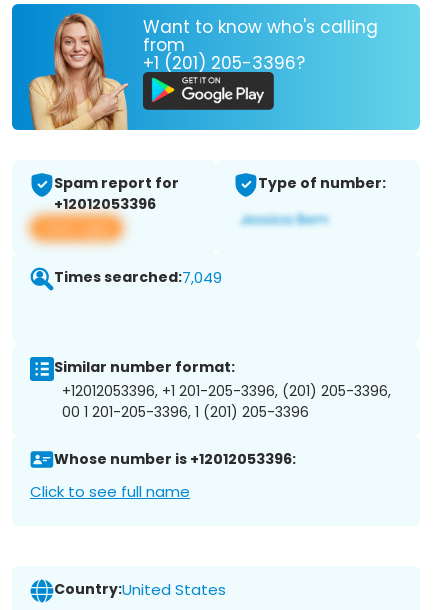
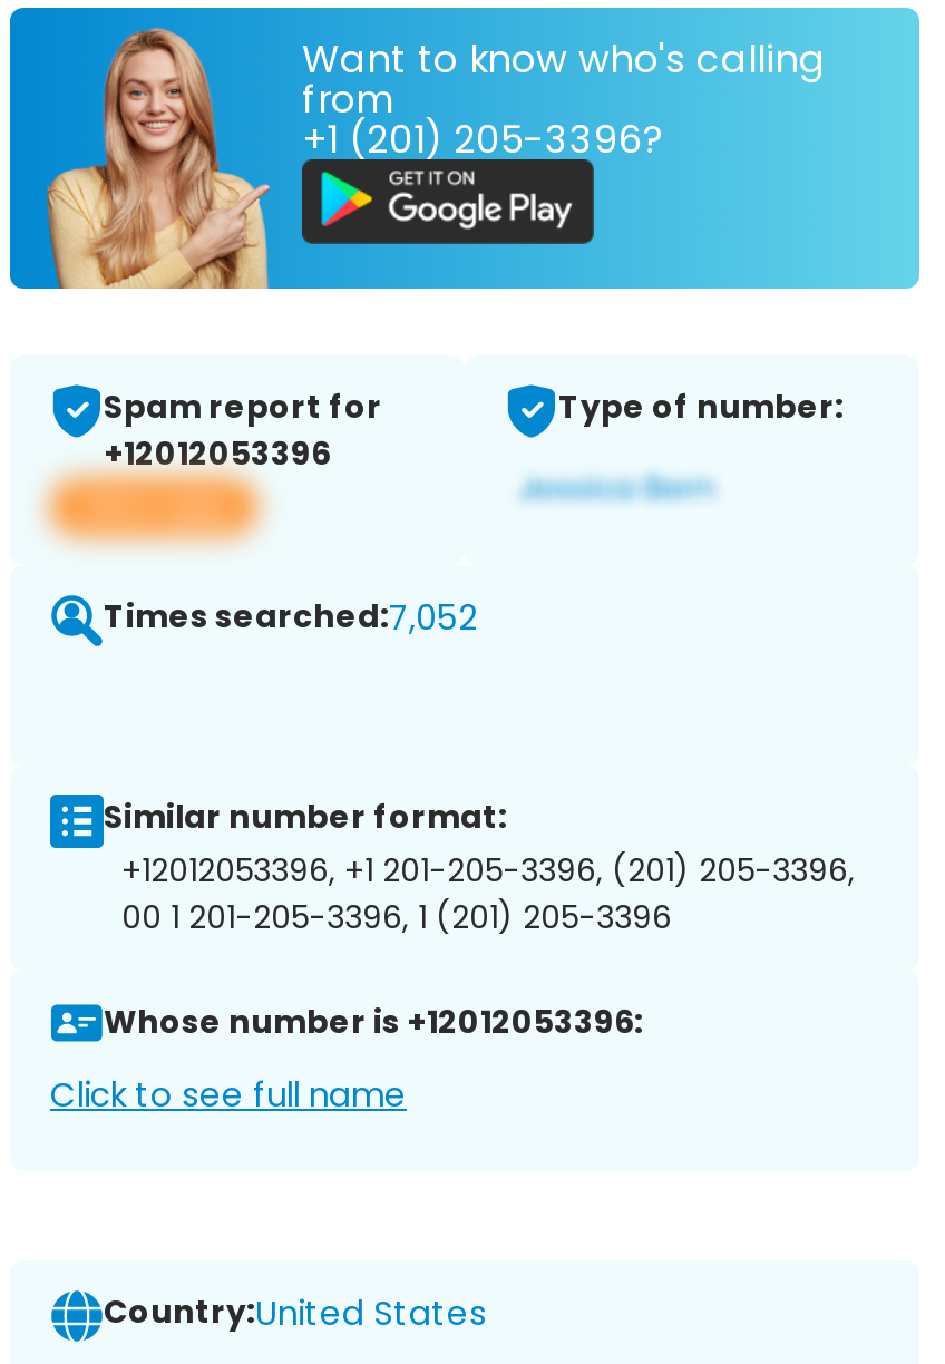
- Times searched:7,049
+ Times searched:7,052
